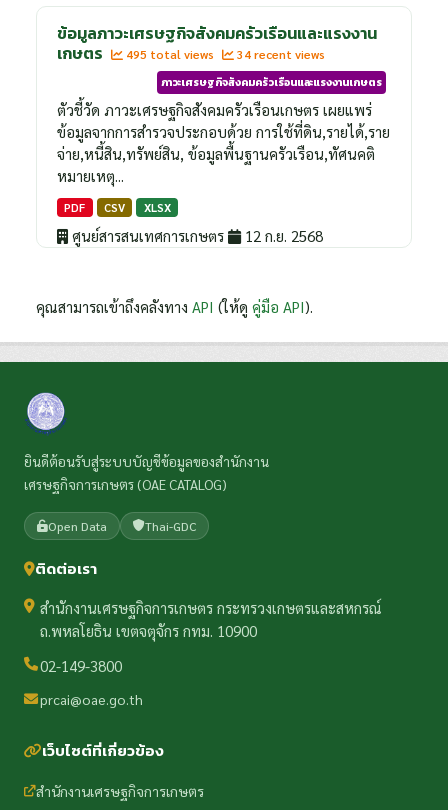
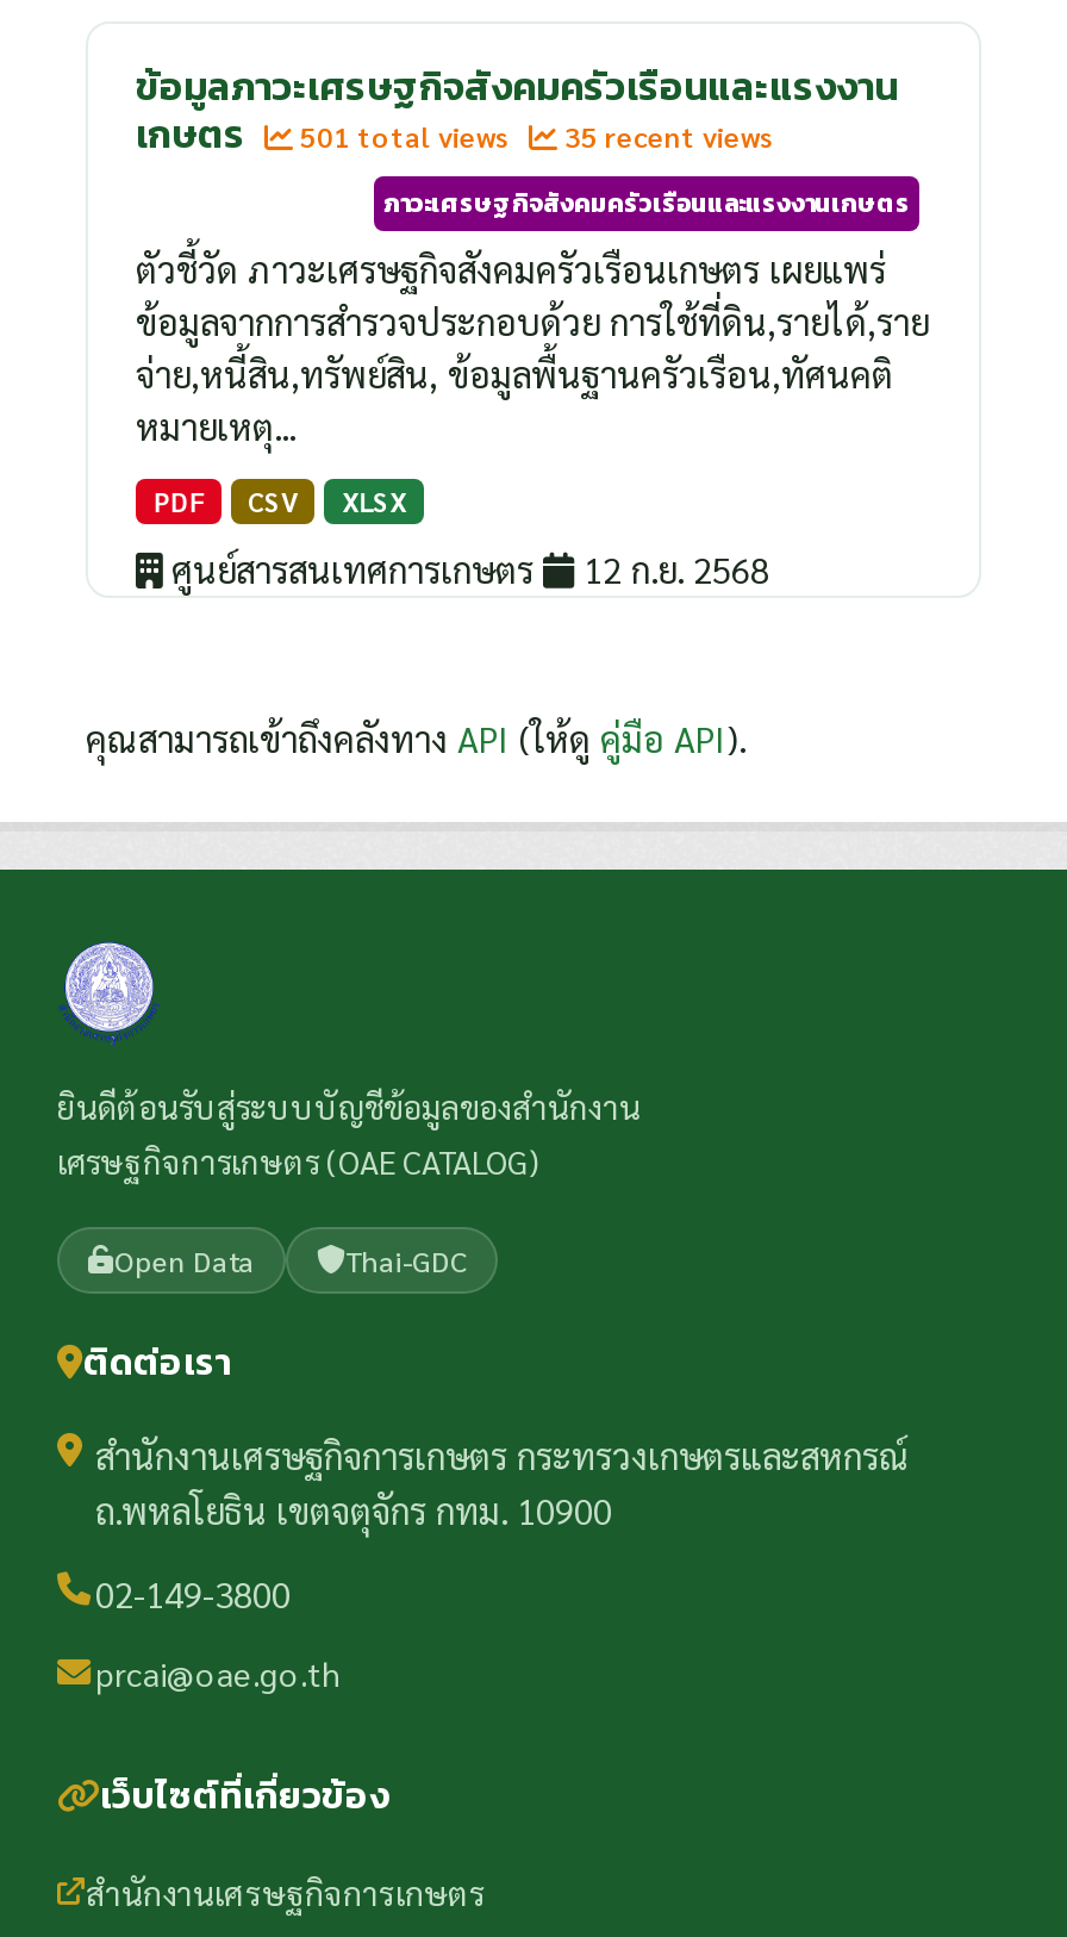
- 495 total views
+ 501 total views

- 34 recent views
+ 35 recent views
